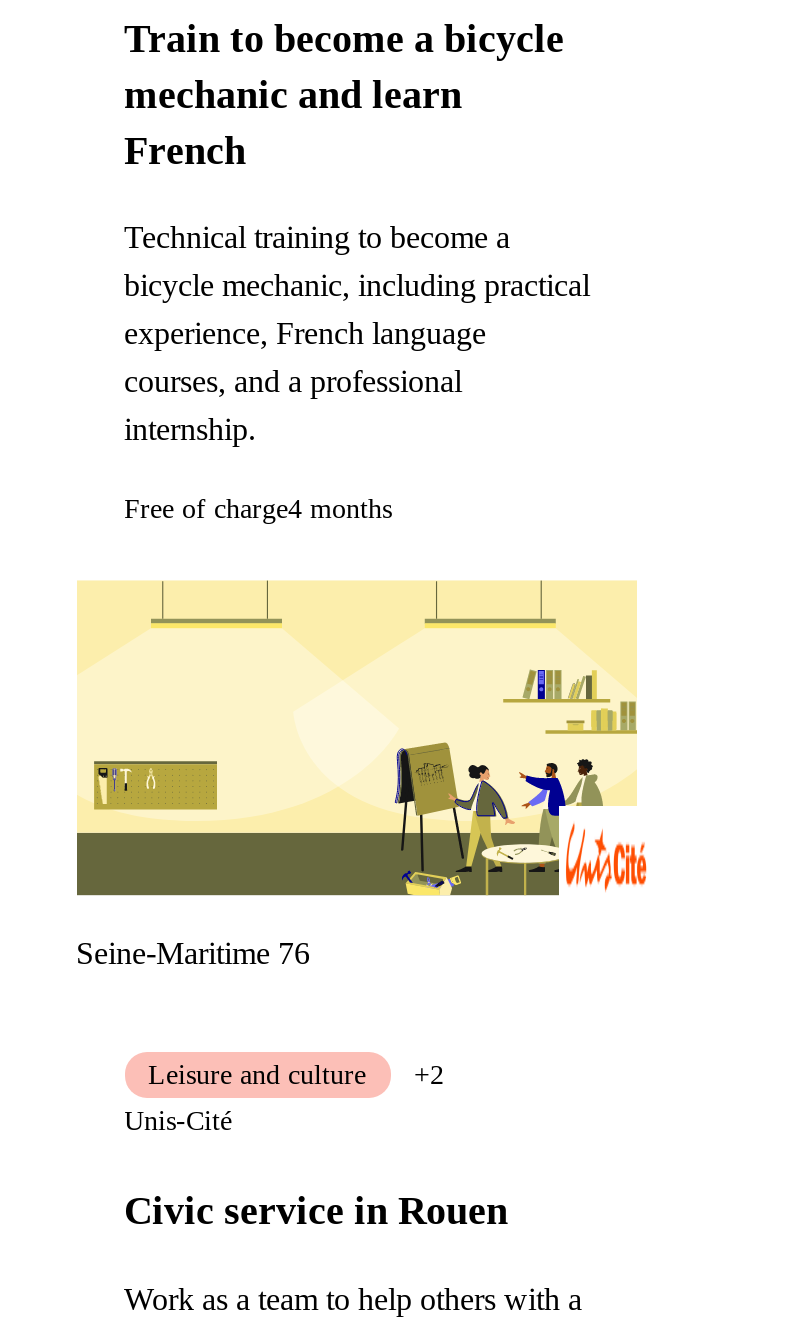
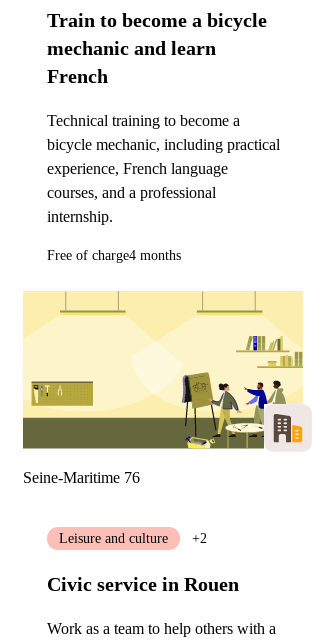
- [image]
+ [image]

- Unis-Cité
